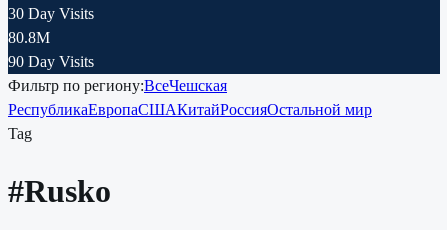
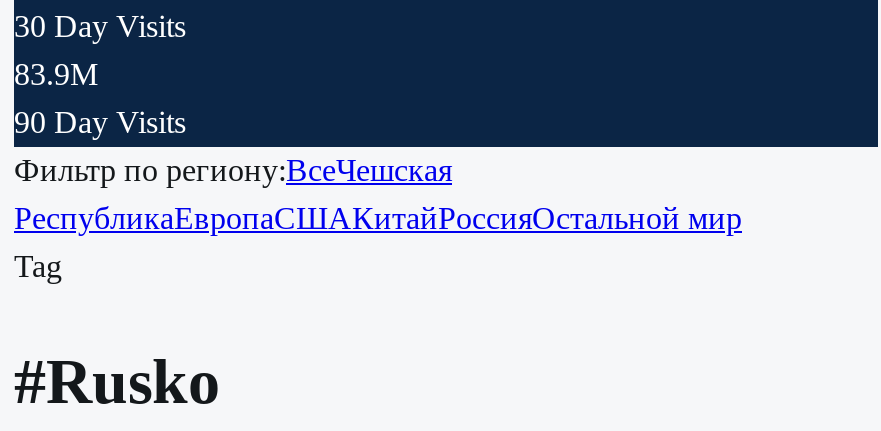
- 80.8M
+ 83.9M
